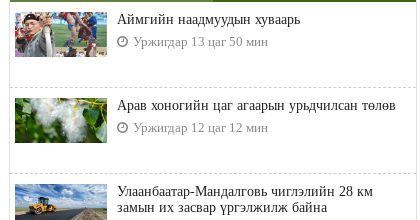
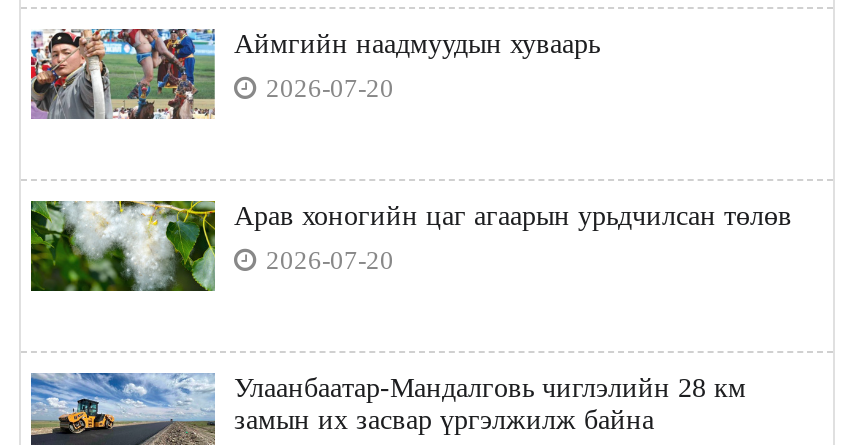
- Уржигдар 13 цаг 50 мин
+ 2026-07-20

- Уржигдар 12 цаг 12 мин
+ 2026-07-20
